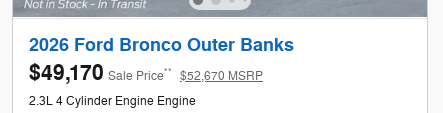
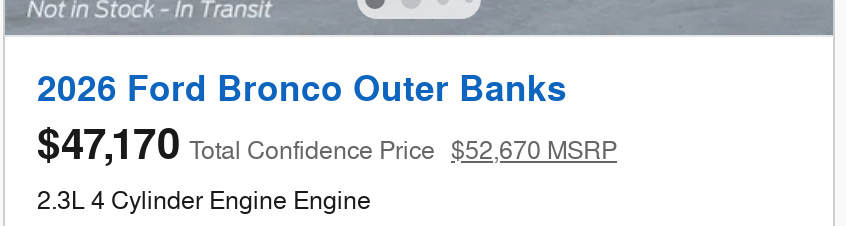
- $49,170 Sale Price** $52,670 MSRP
+ $47,170 Total Confidence Price $52,670 MSRP
